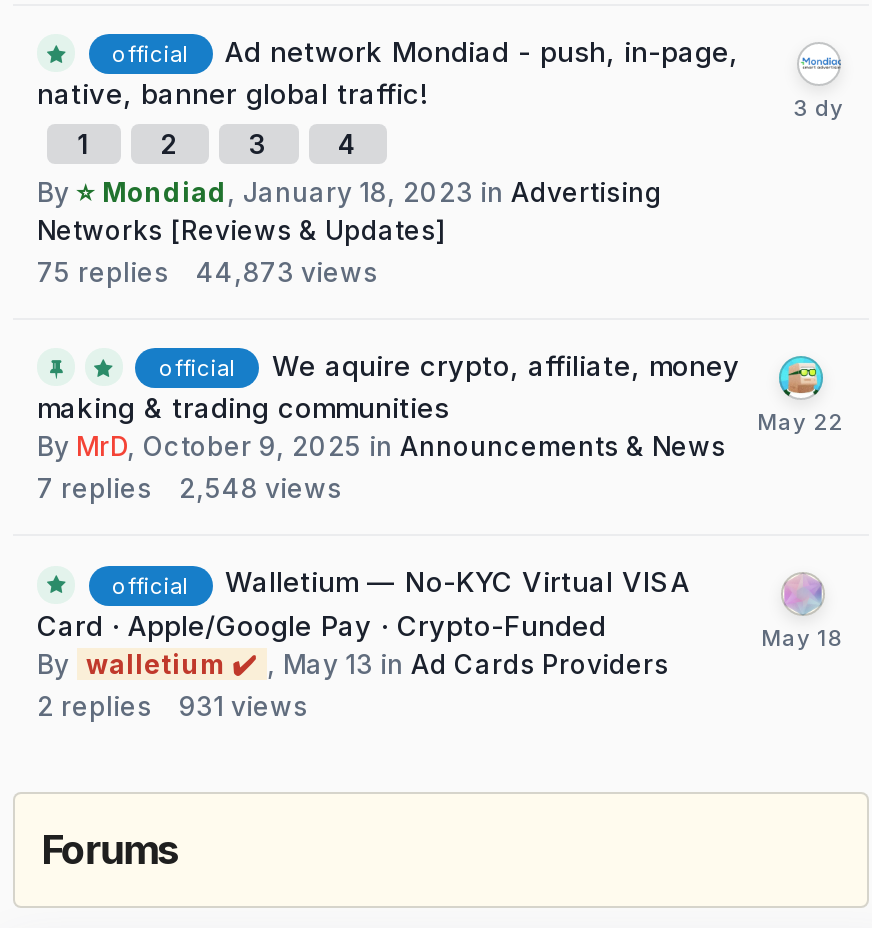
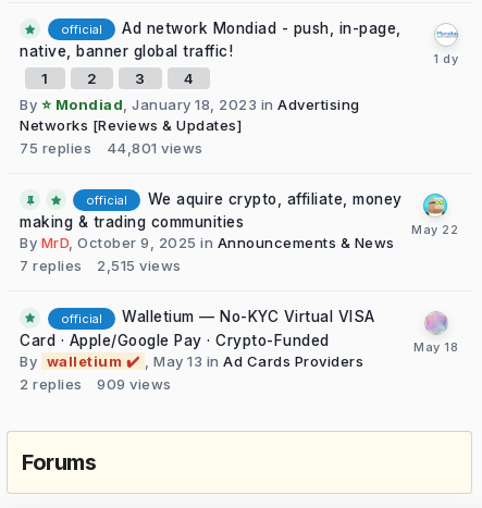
- 75 replies 44,873 views
+ 75 replies 44,801 views

- 7 replies 2,548 views
+ 7 replies 2,515 views

- 2 replies 931 views
+ 2 replies 909 views
